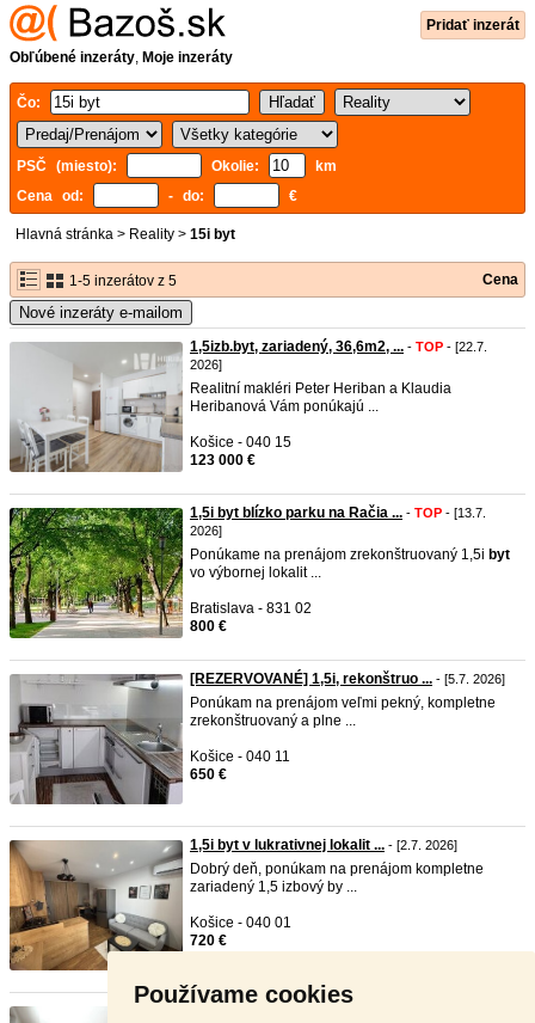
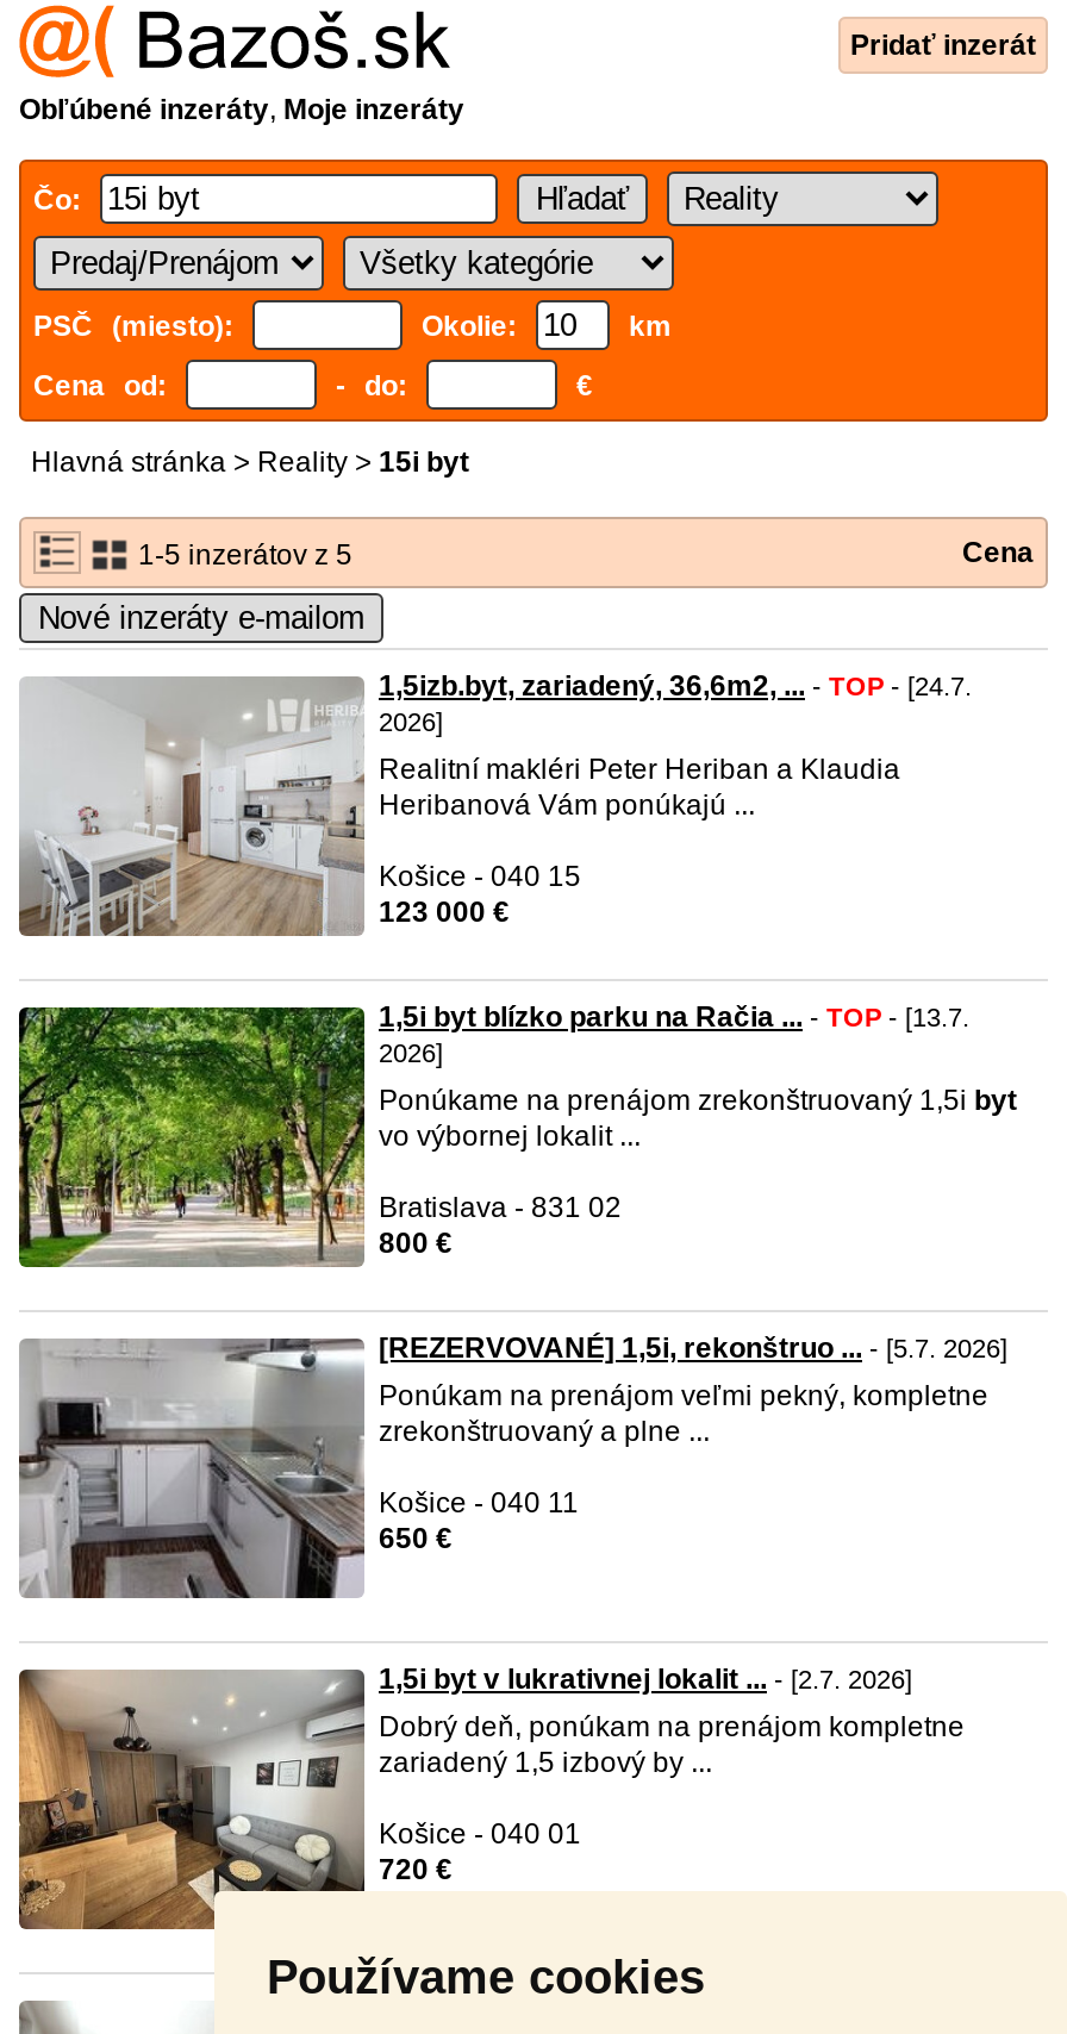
- 1,5izb.byt, zariadený, 36,6m2, ... - TOP - [22.7.
+ 1,5izb.byt, zariadený, 36,6m2, ... - TOP - [24.7.
